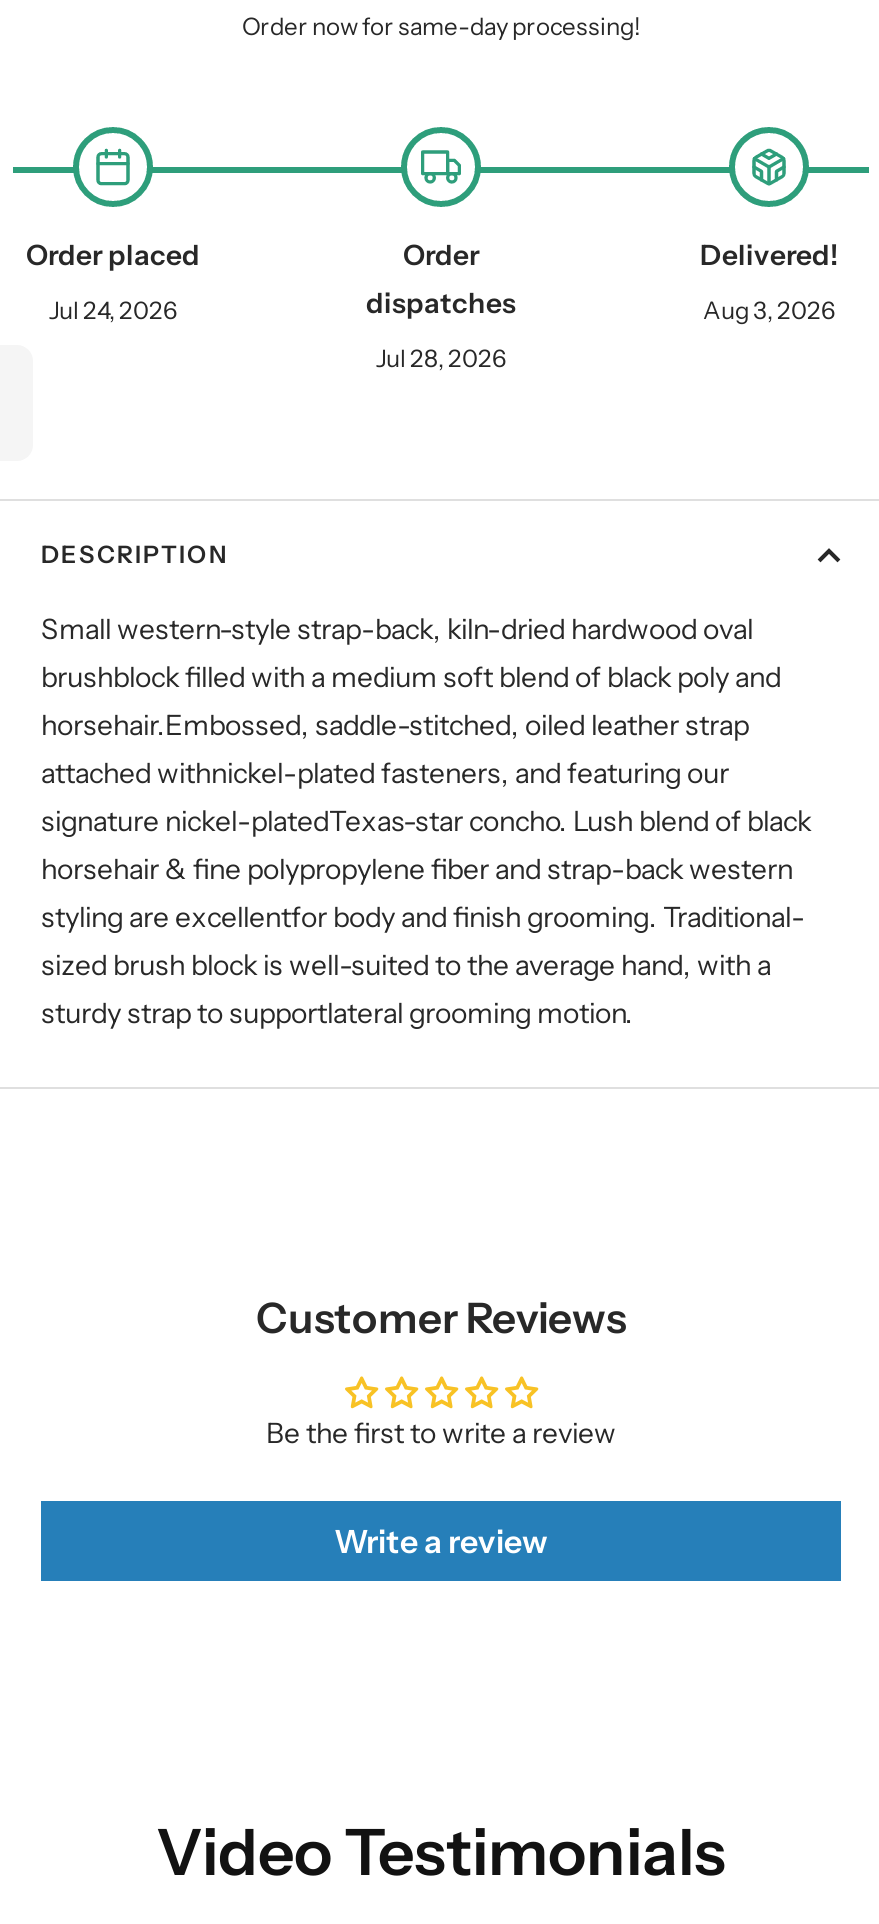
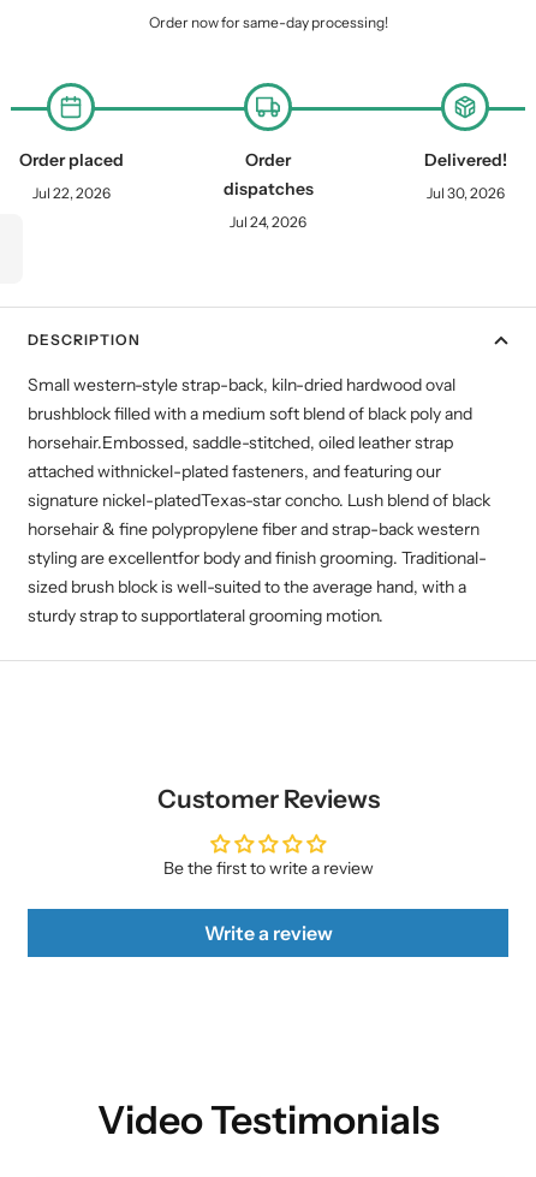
- Jul 24, 2026
+ Jul 22, 2026

- Aug 3, 2026
+ Jul 30, 2026

- Jul 28, 2026
+ Jul 24, 2026
